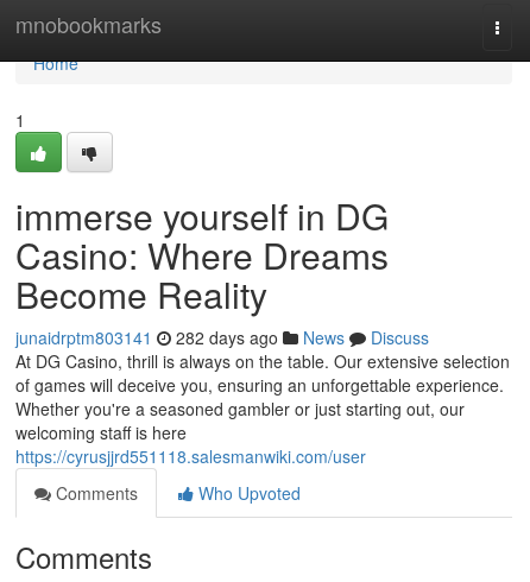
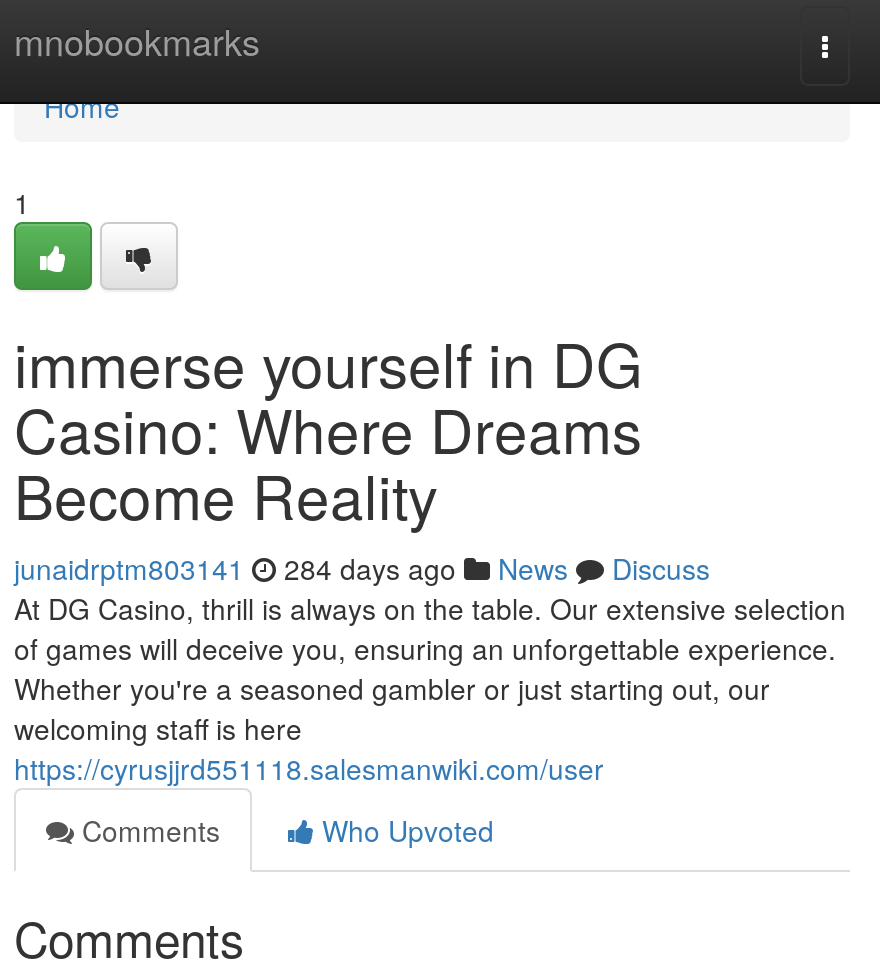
- junaidrptm803141 282 days ago News Discuss
+ junaidrptm803141 284 days ago News Discuss
